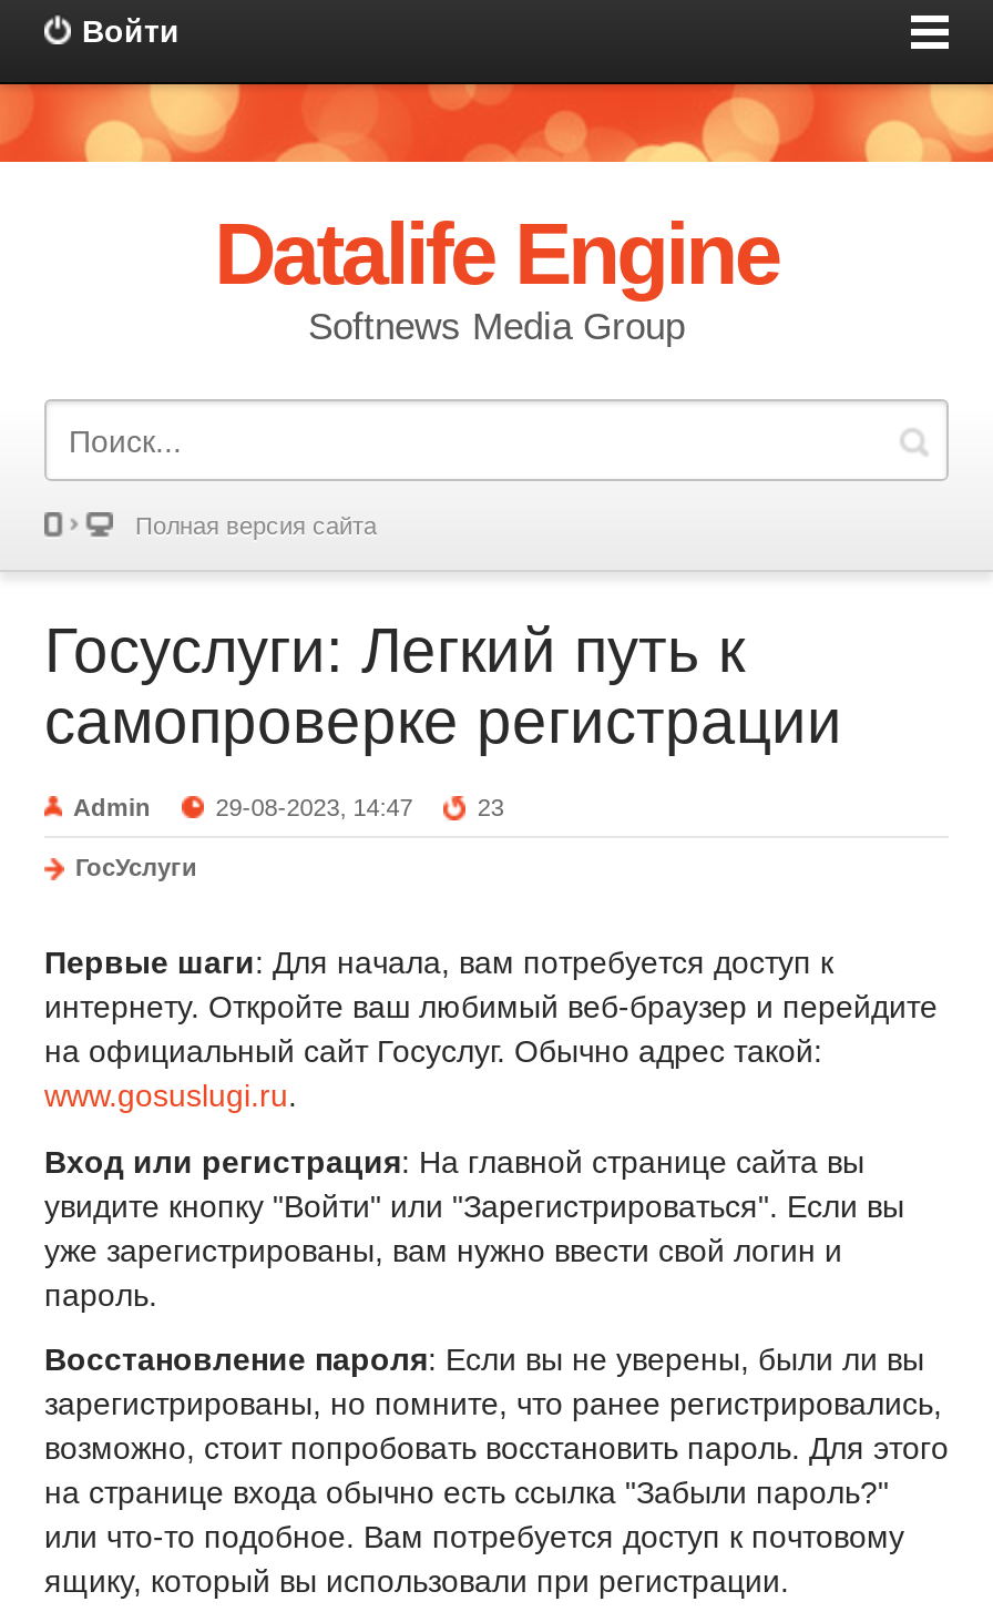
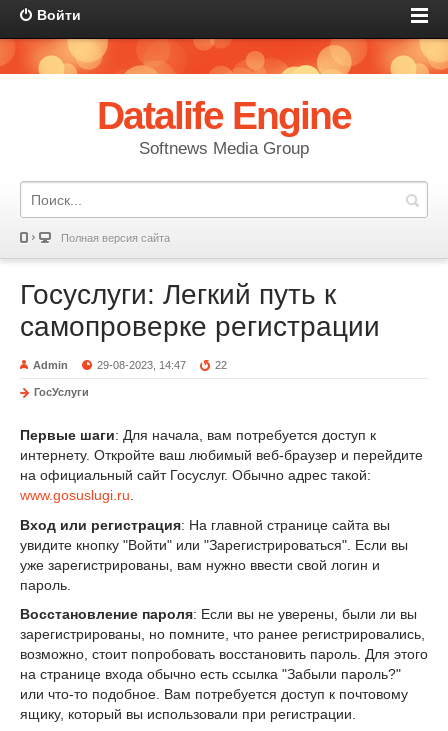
- 23
+ 22
